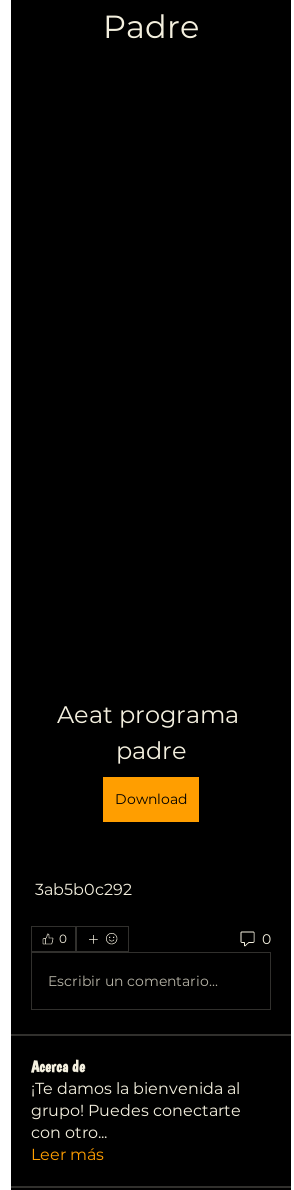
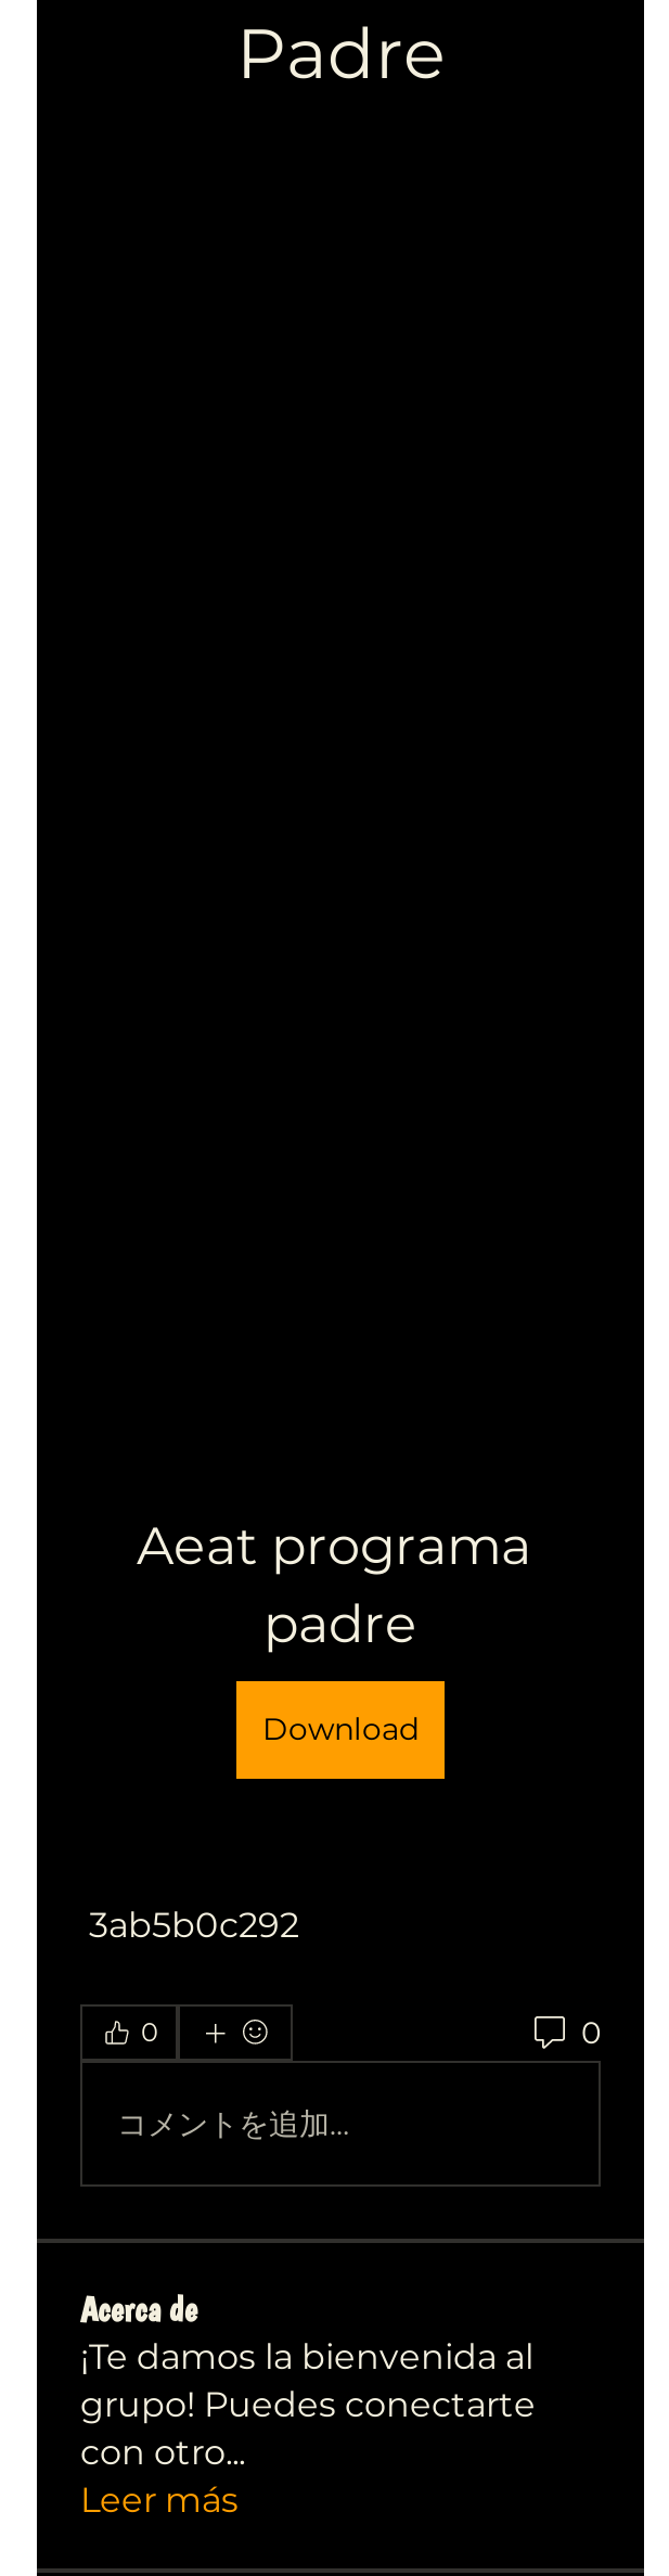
- Escribir un comentario...
+ コメントを追加…
